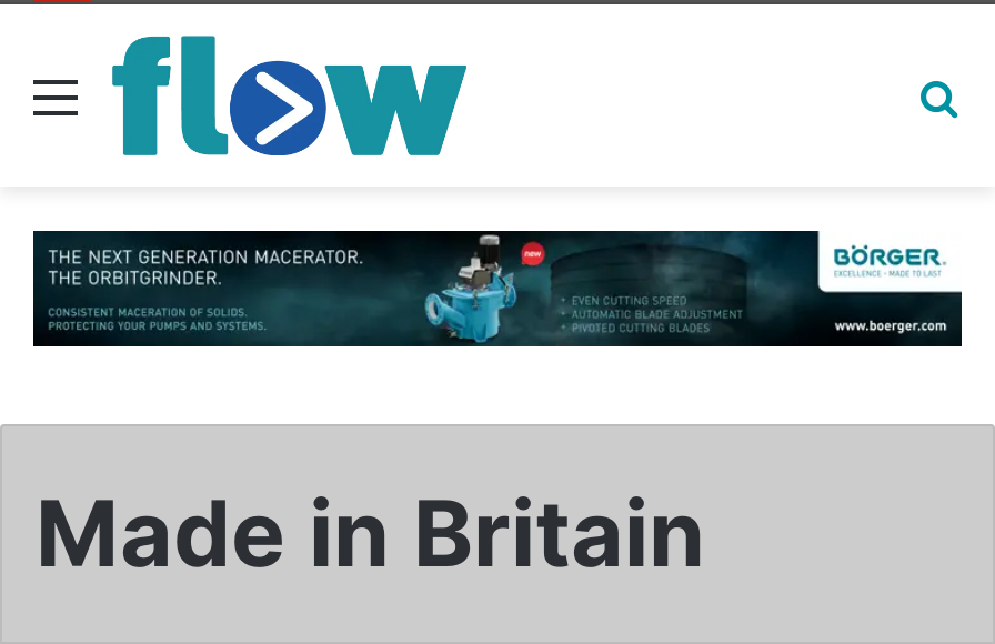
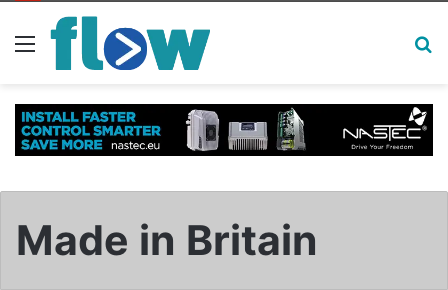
- [image]
+ [image]
